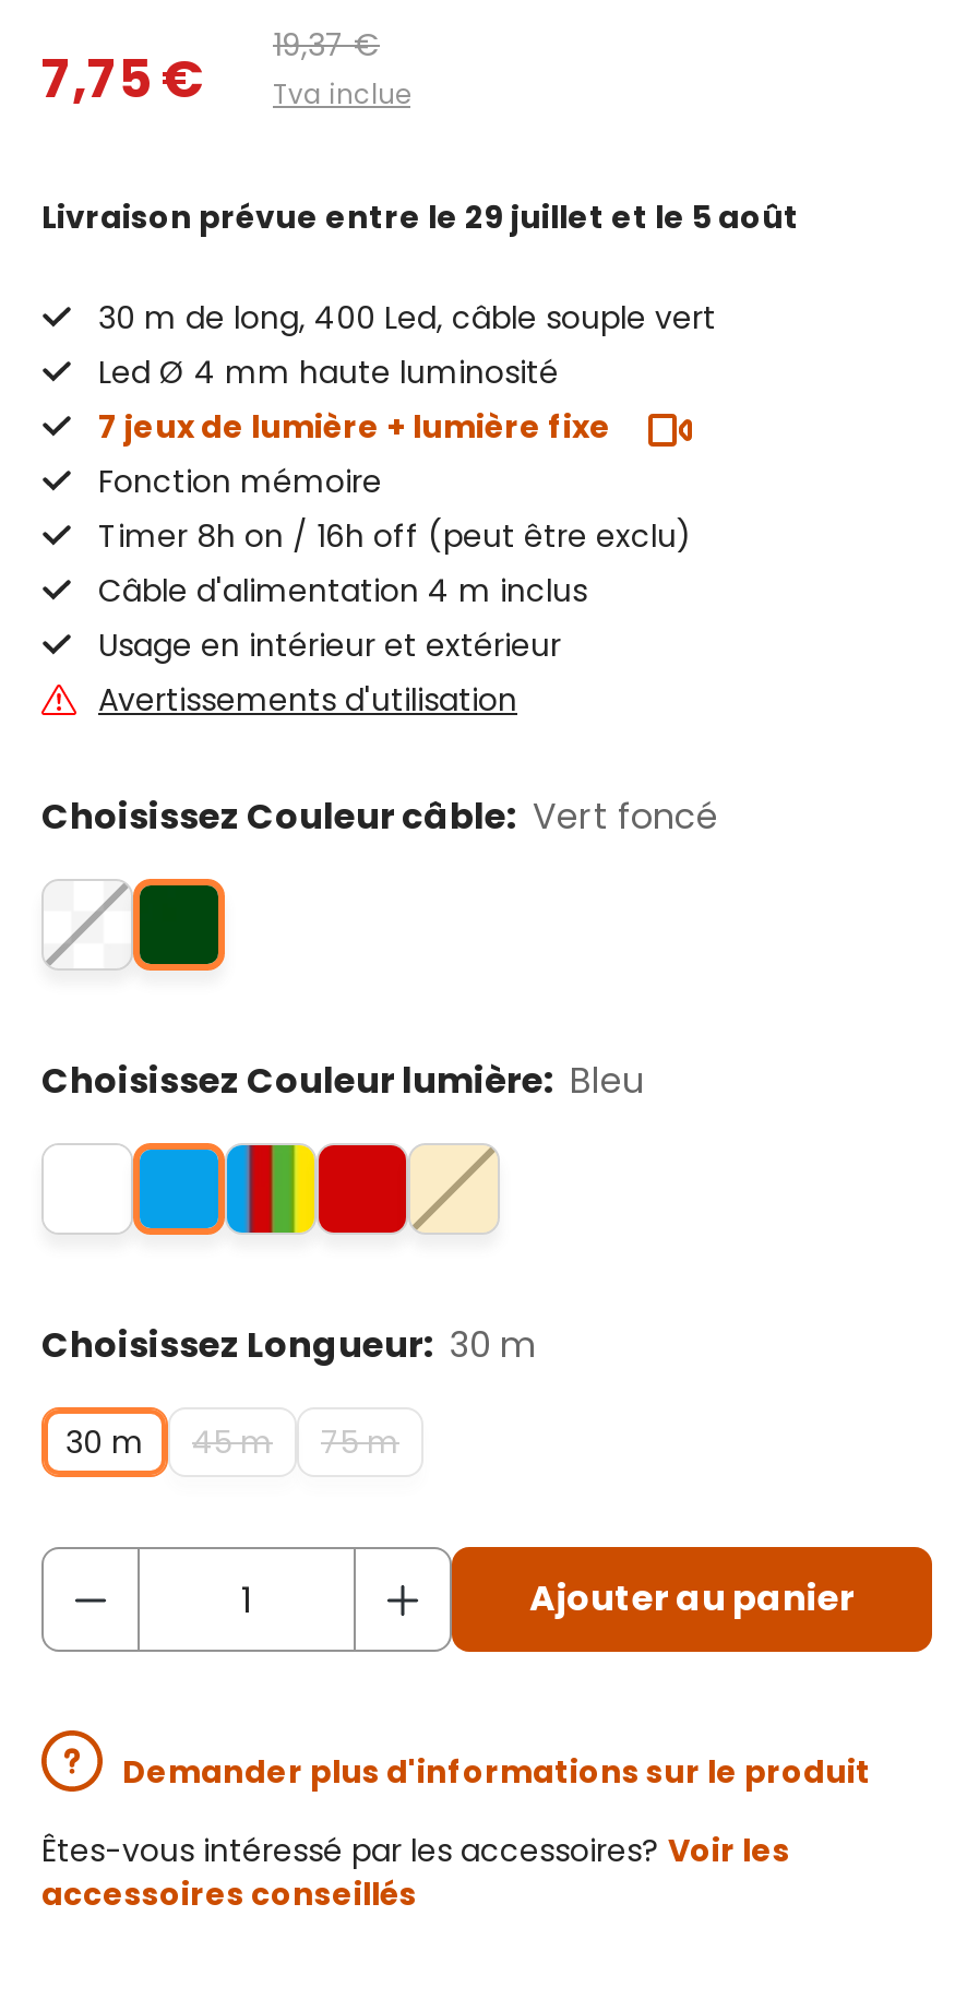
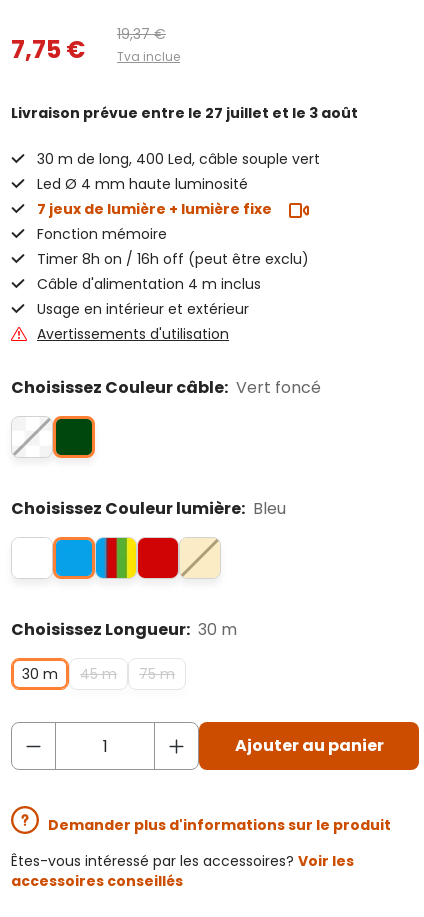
- Livraison prévue entre le 29 juillet et le 5 août
+ Livraison prévue entre le 27 juillet et le 3 août
